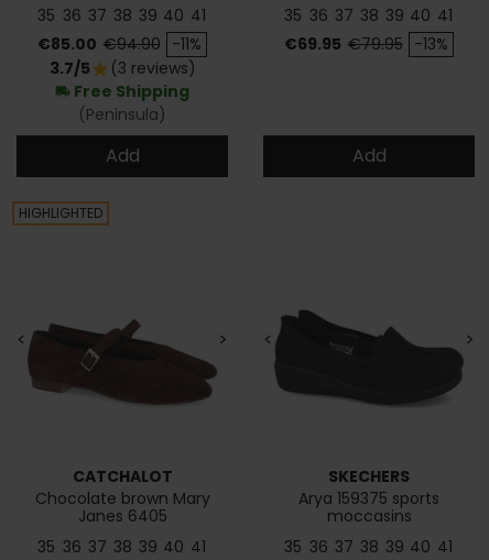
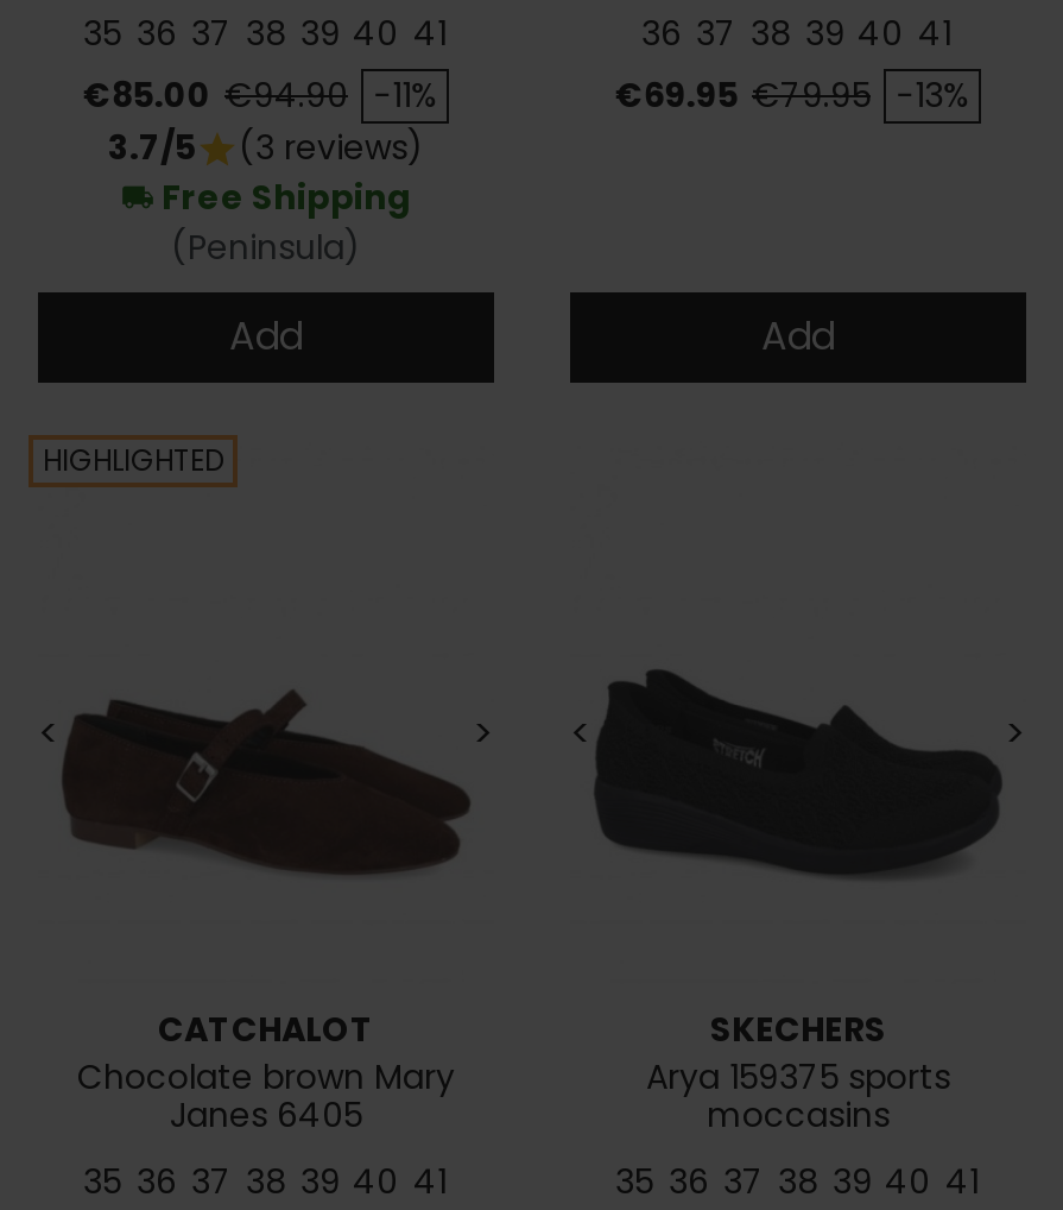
- 35 36 37 38 39 40 41
+ 36 37 38 39 40 41
